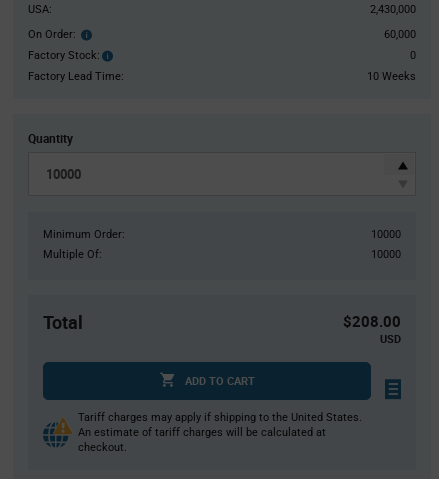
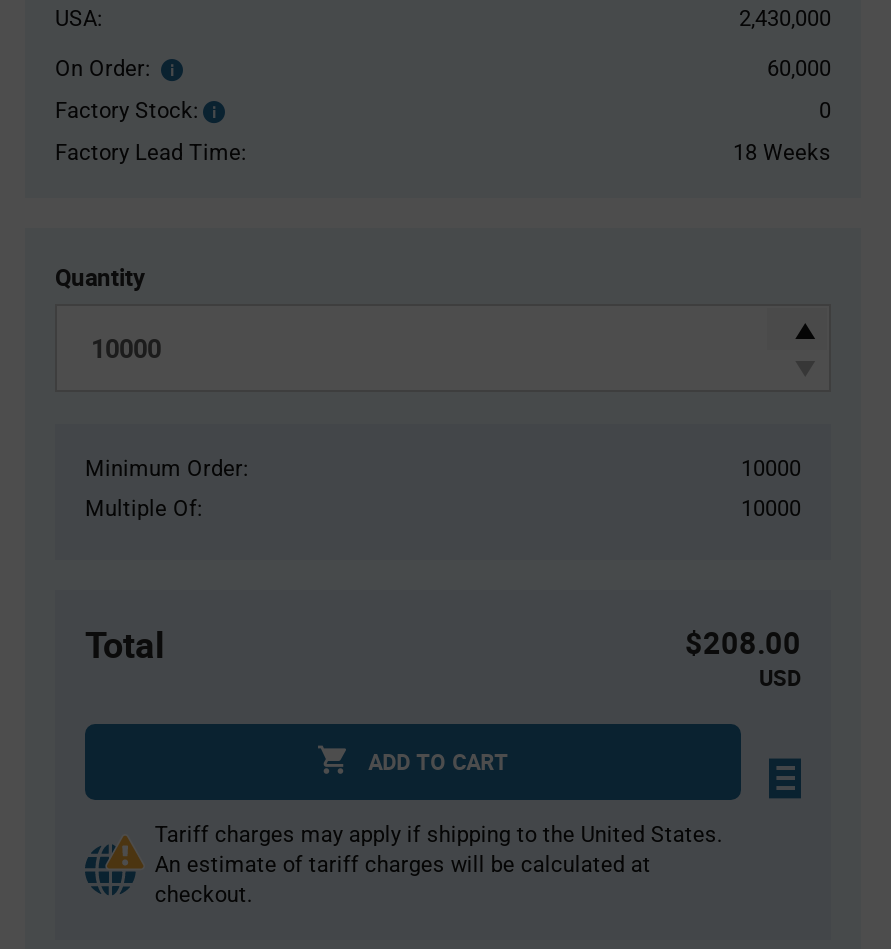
- 10 Weeks
+ 18 Weeks
